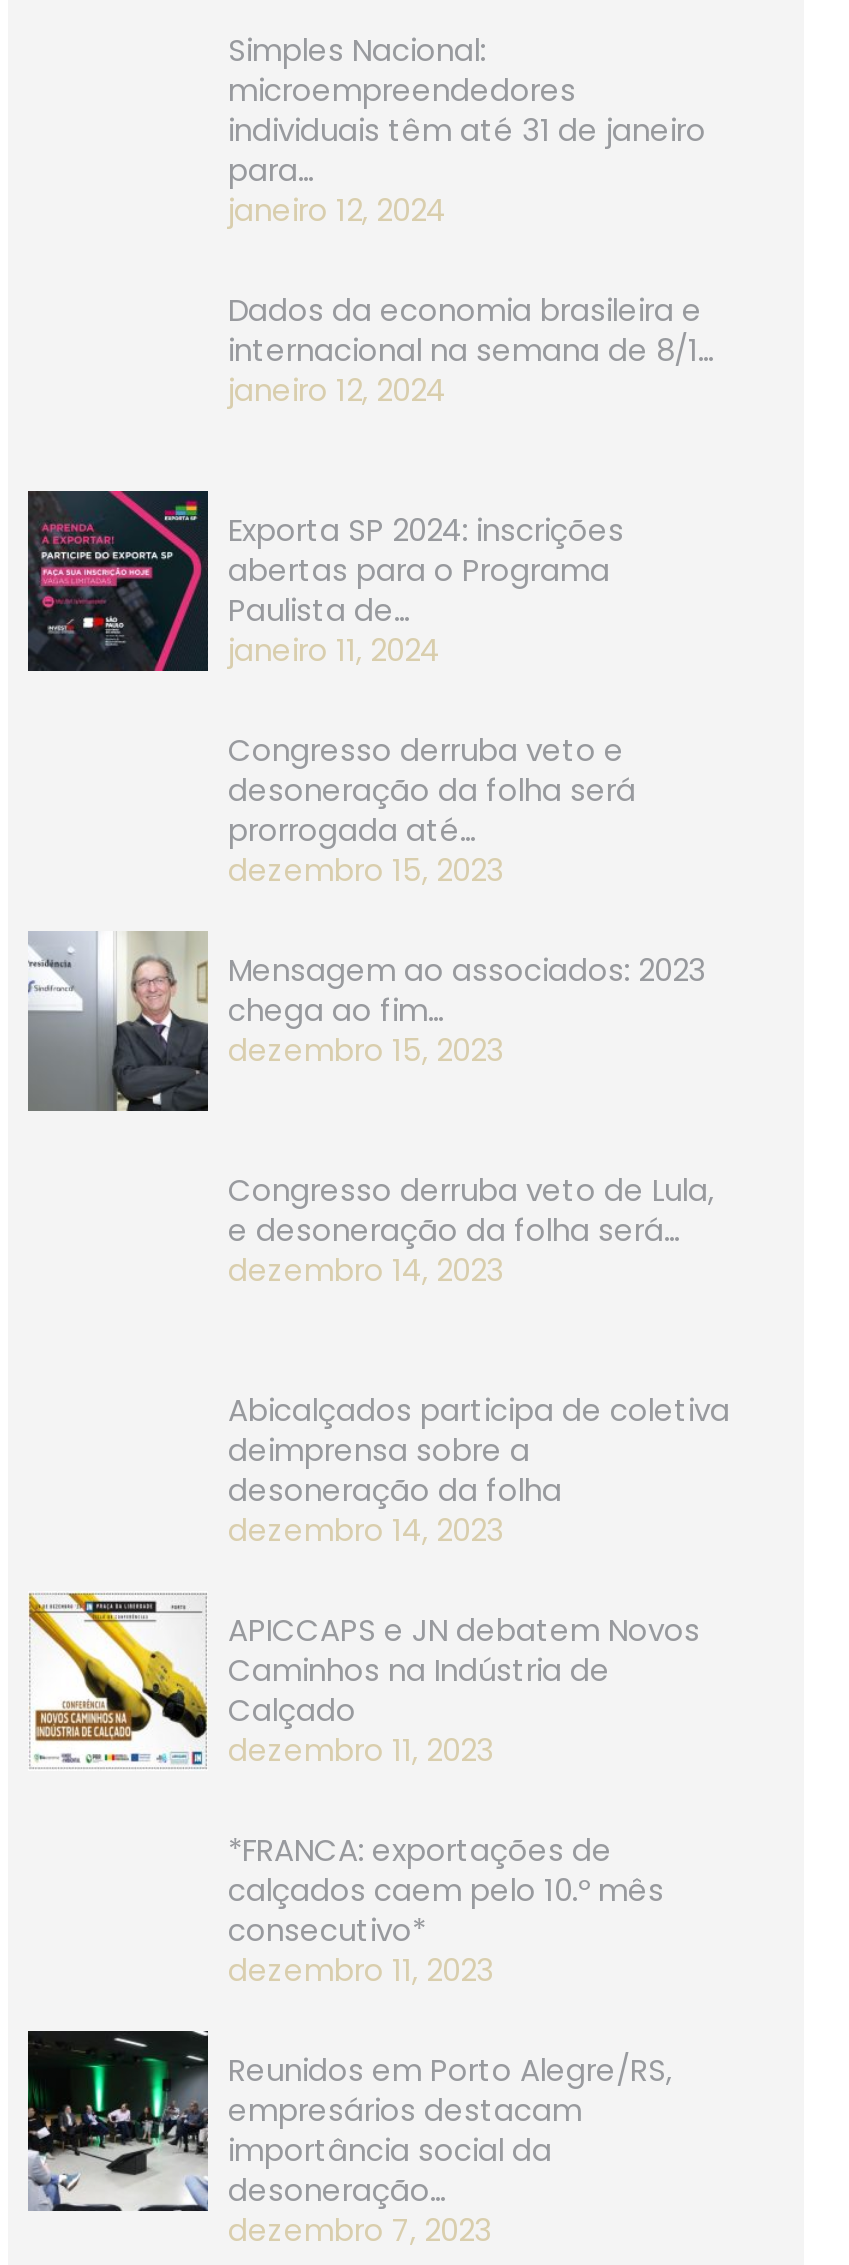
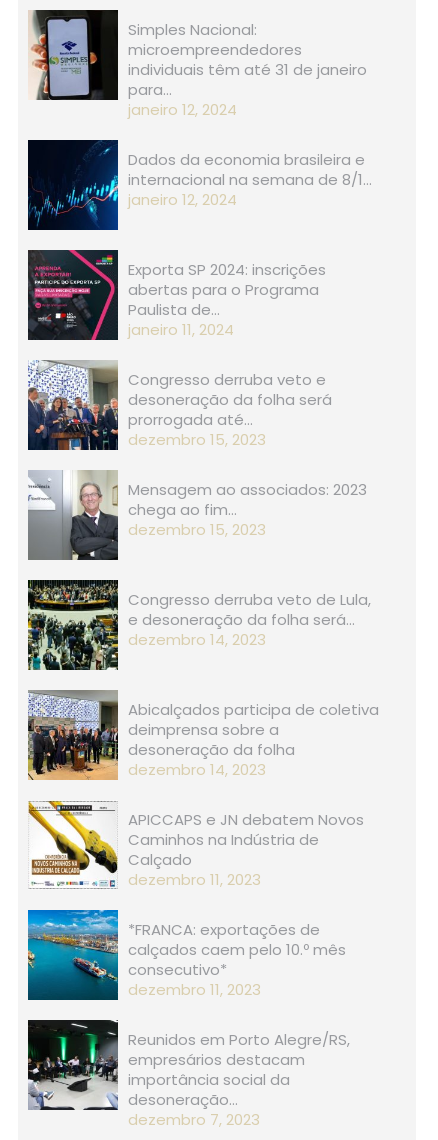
+ [image]

+ [image]

+ [image]

+ [image]

+ [image]

+ [image]
